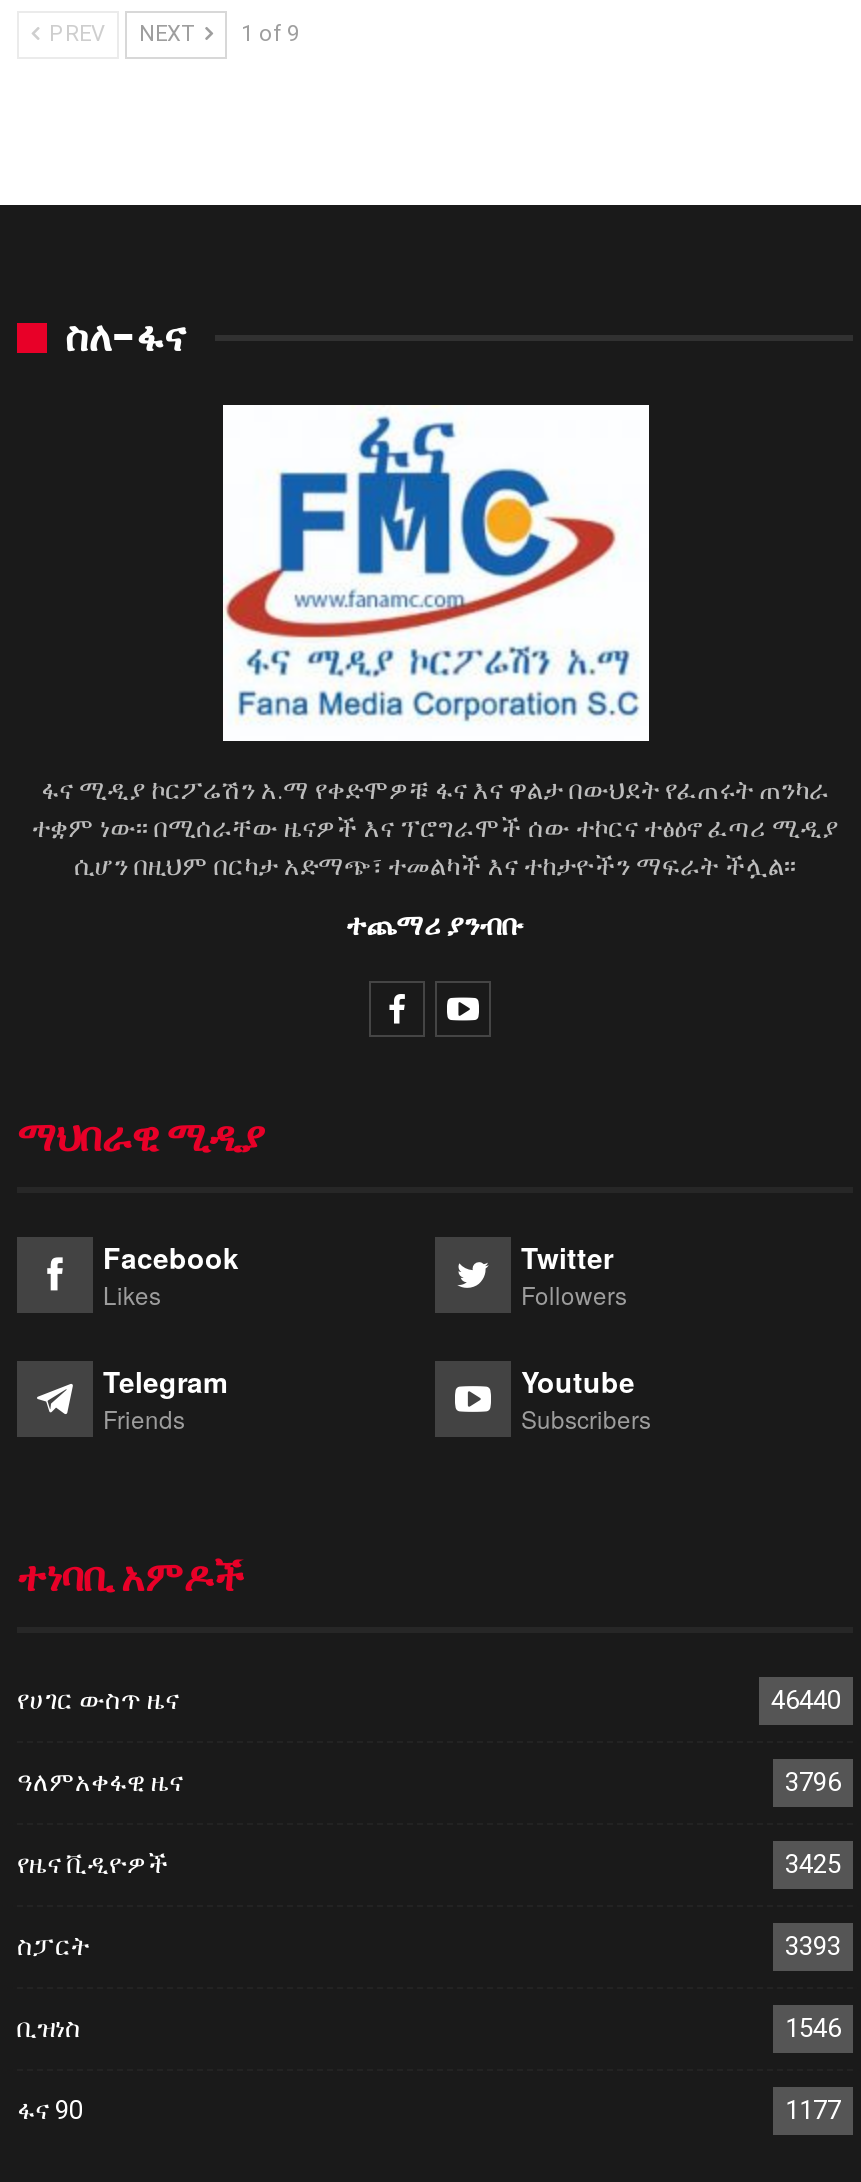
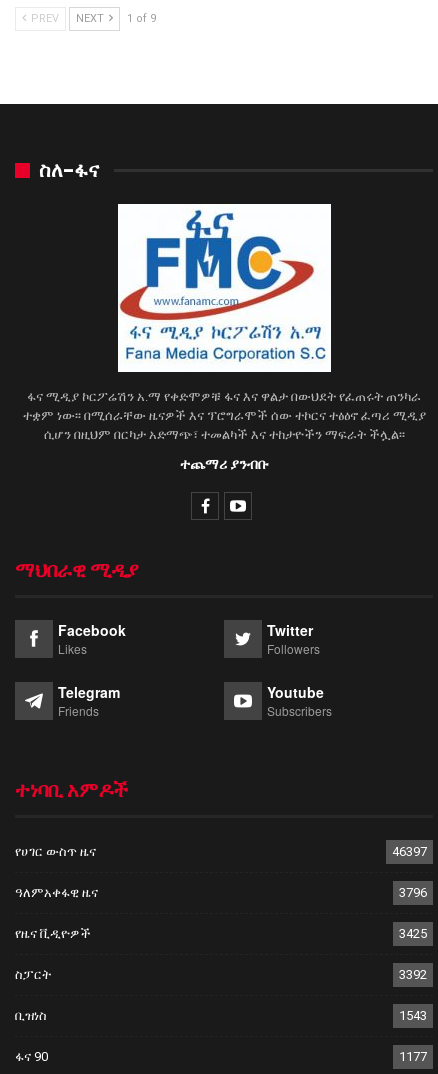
- 46440
+ 46397

- 3393
+ 3392

- 1546
+ 1543
